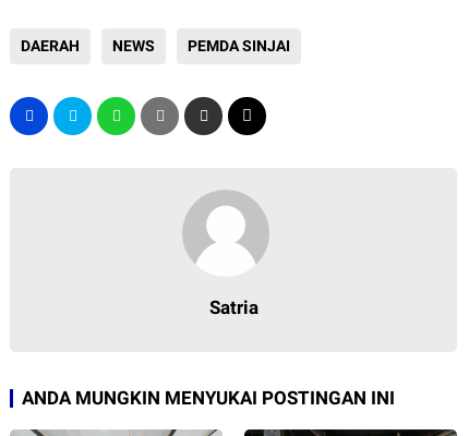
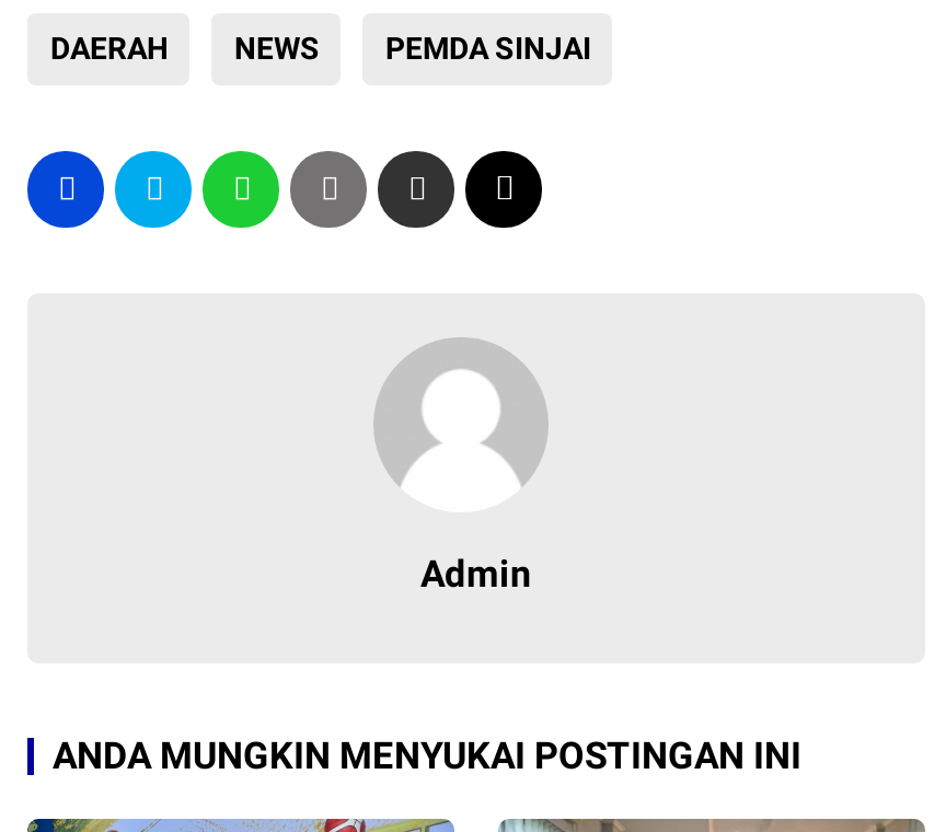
- Satria
+ Admin
